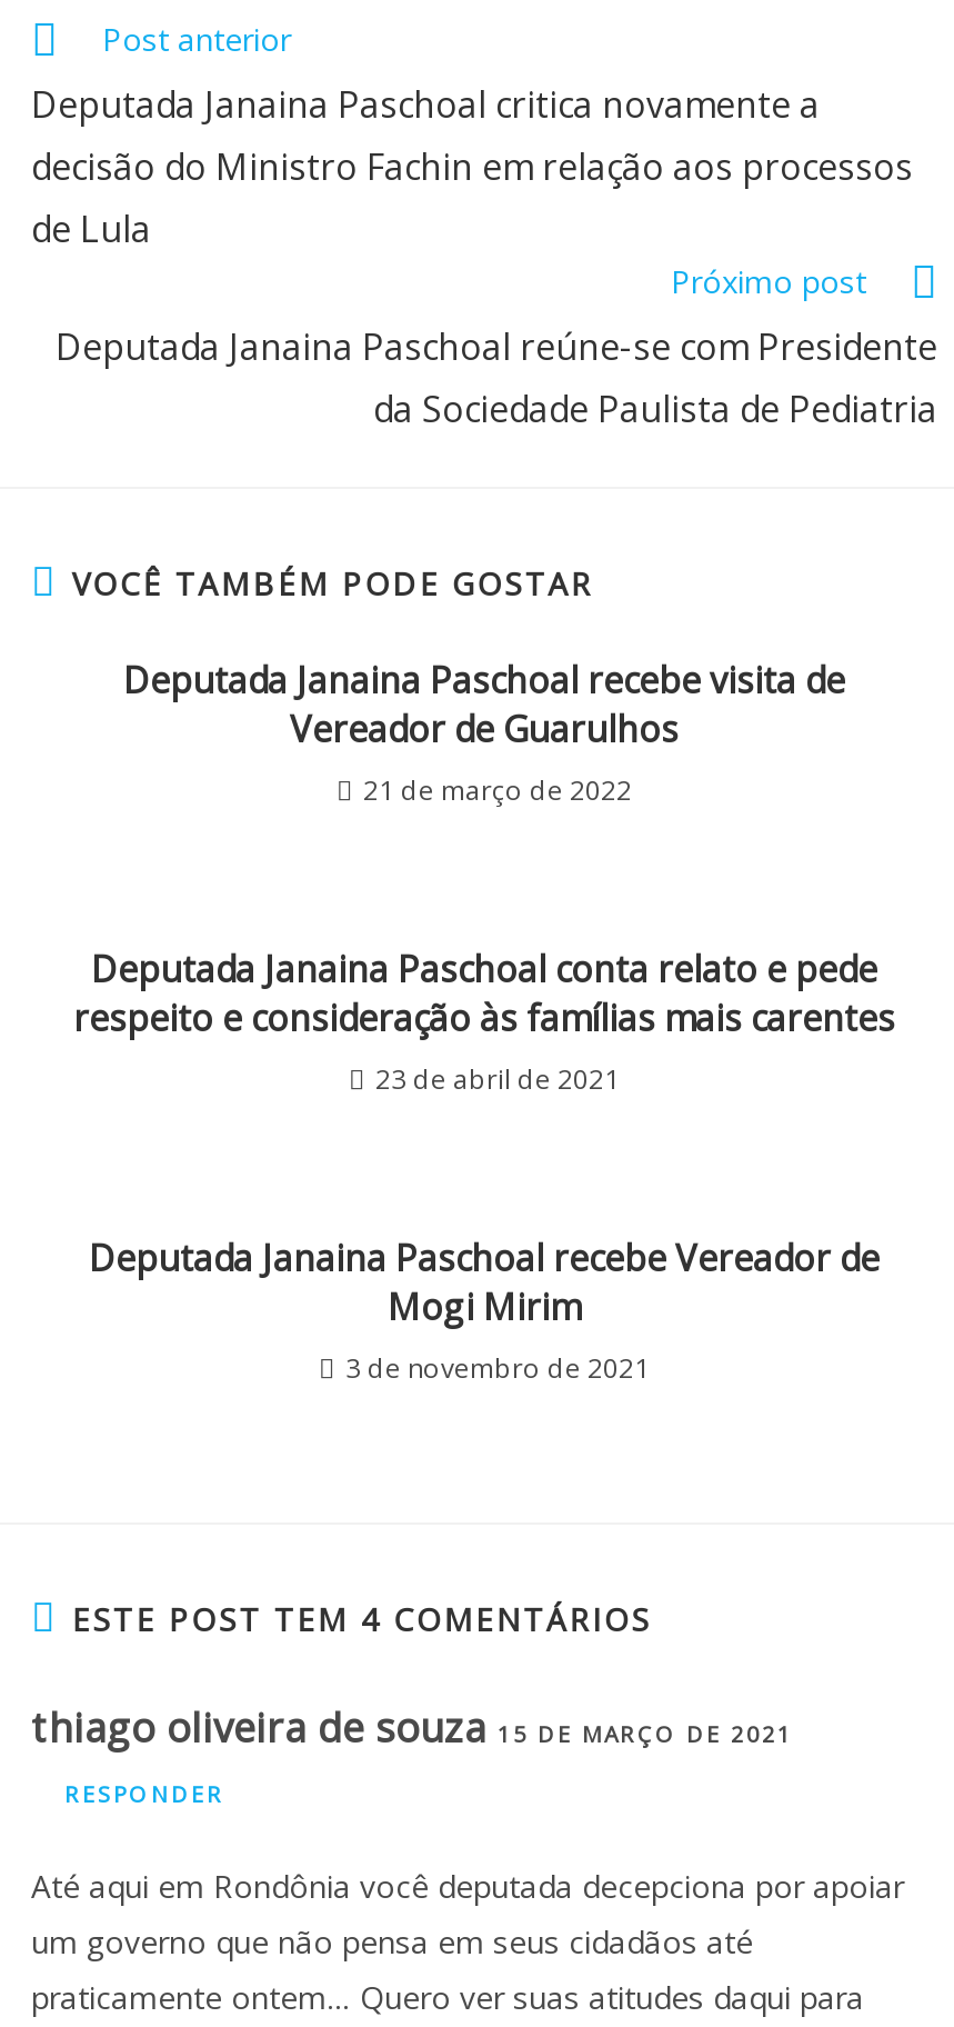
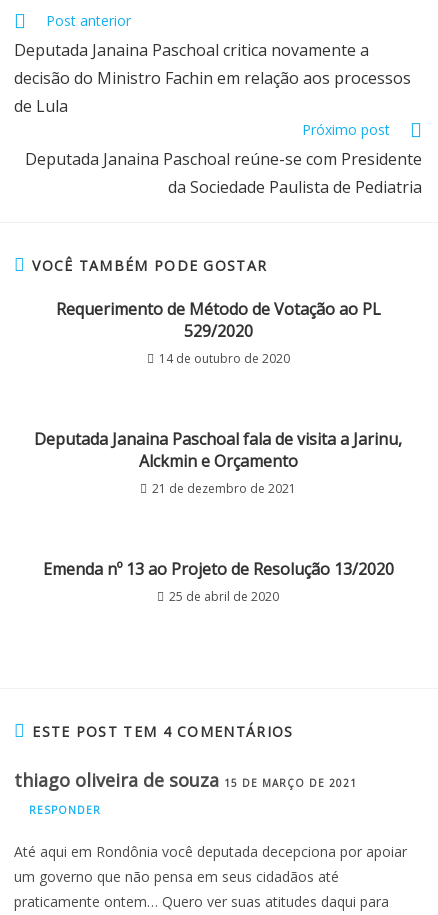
- Deputada Janaina Paschoal recebe visita de
- Vereador de Guarulhos
- 21 de março de 2022
+ Requerimento de Método de Votação ao PL
+ 529/2020
+ 14 de outubro de 2020

- Deputada Janaina Paschoal conta relato e pede
- respeito e consideração às famílias mais carentes
- 23 de abril de 2021
+ Deputada Janaina Paschoal fala de visita a Jarinu,
+ Alckmin e Orçamento
+ 21 de dezembro de 2021

- Deputada Janaina Paschoal recebe Vereador de
- Mogi Mirim
- 3 de novembro de 2021
+ Emenda nº 13 ao Projeto de Resolução 13/2020
+ 25 de abril de 2020
